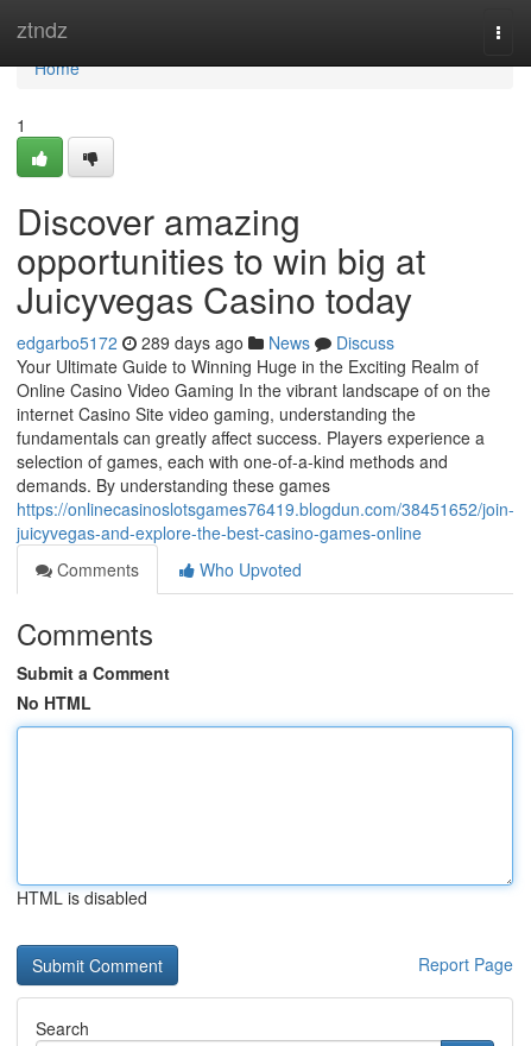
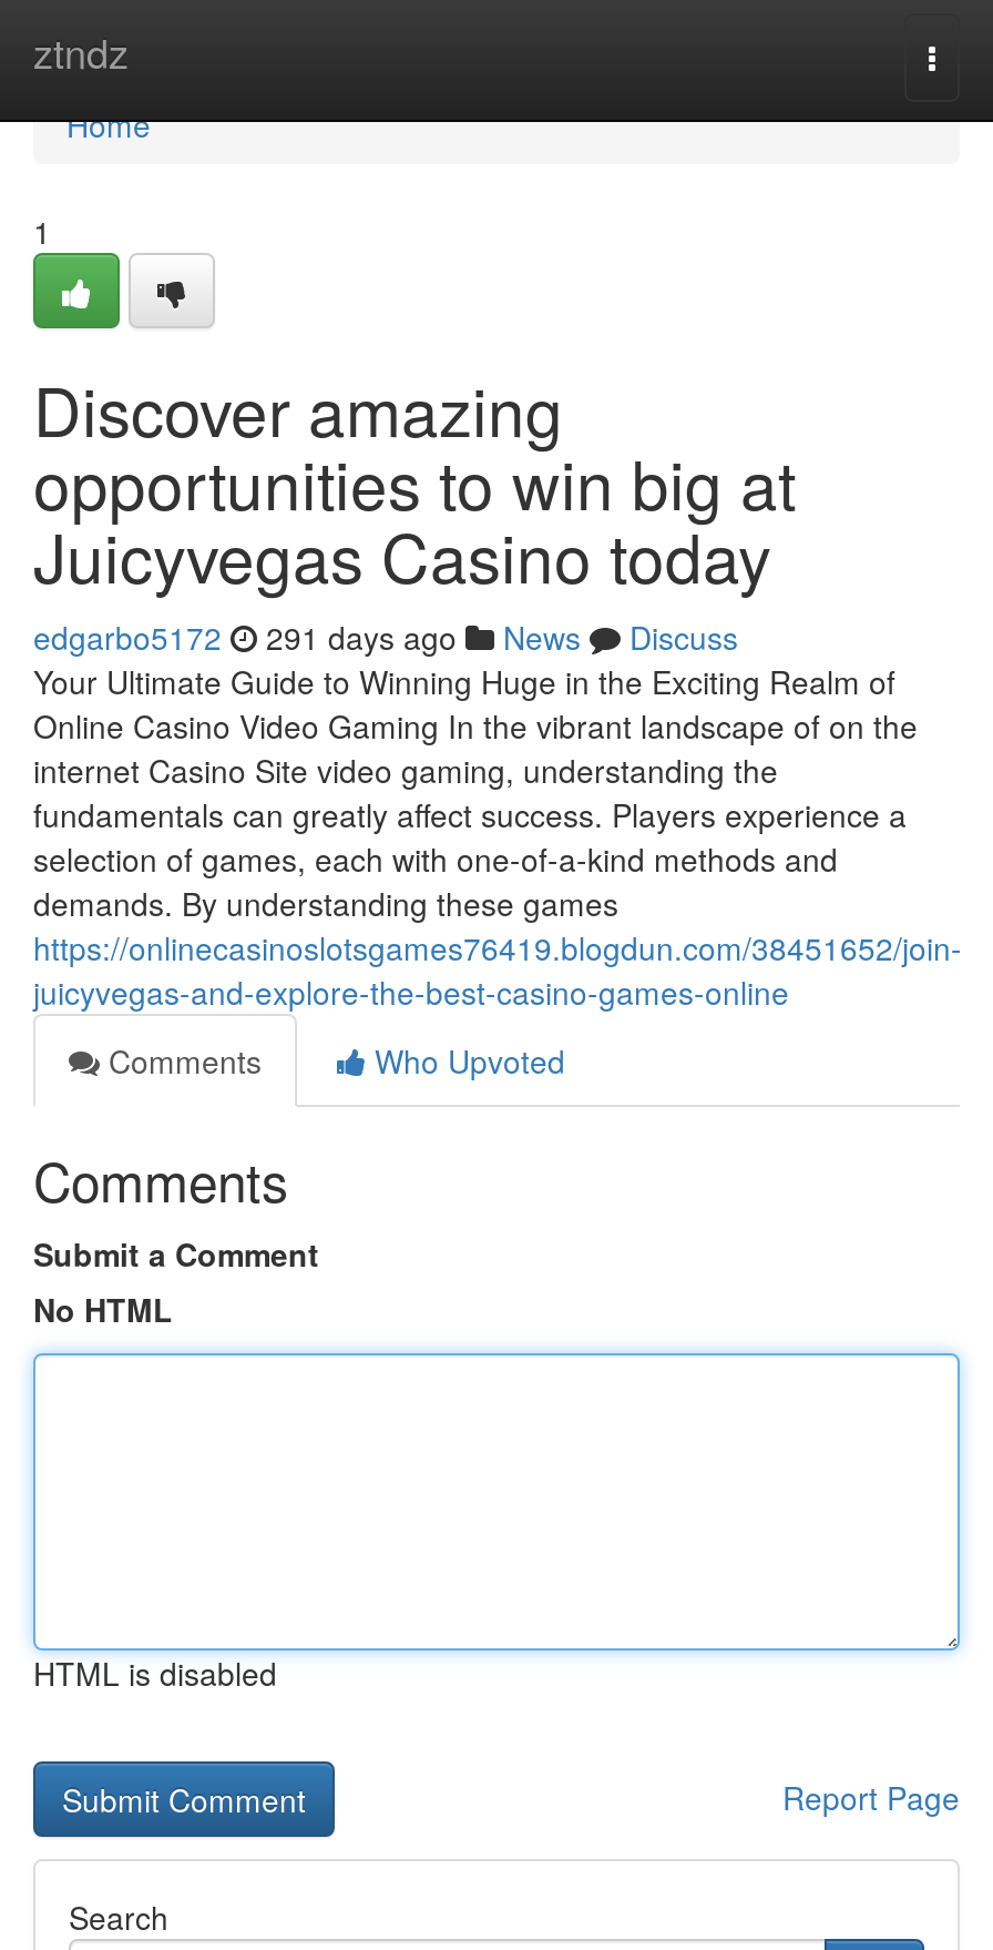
- edgarbo5172 289 days ago News Discuss
+ edgarbo5172 291 days ago News Discuss
